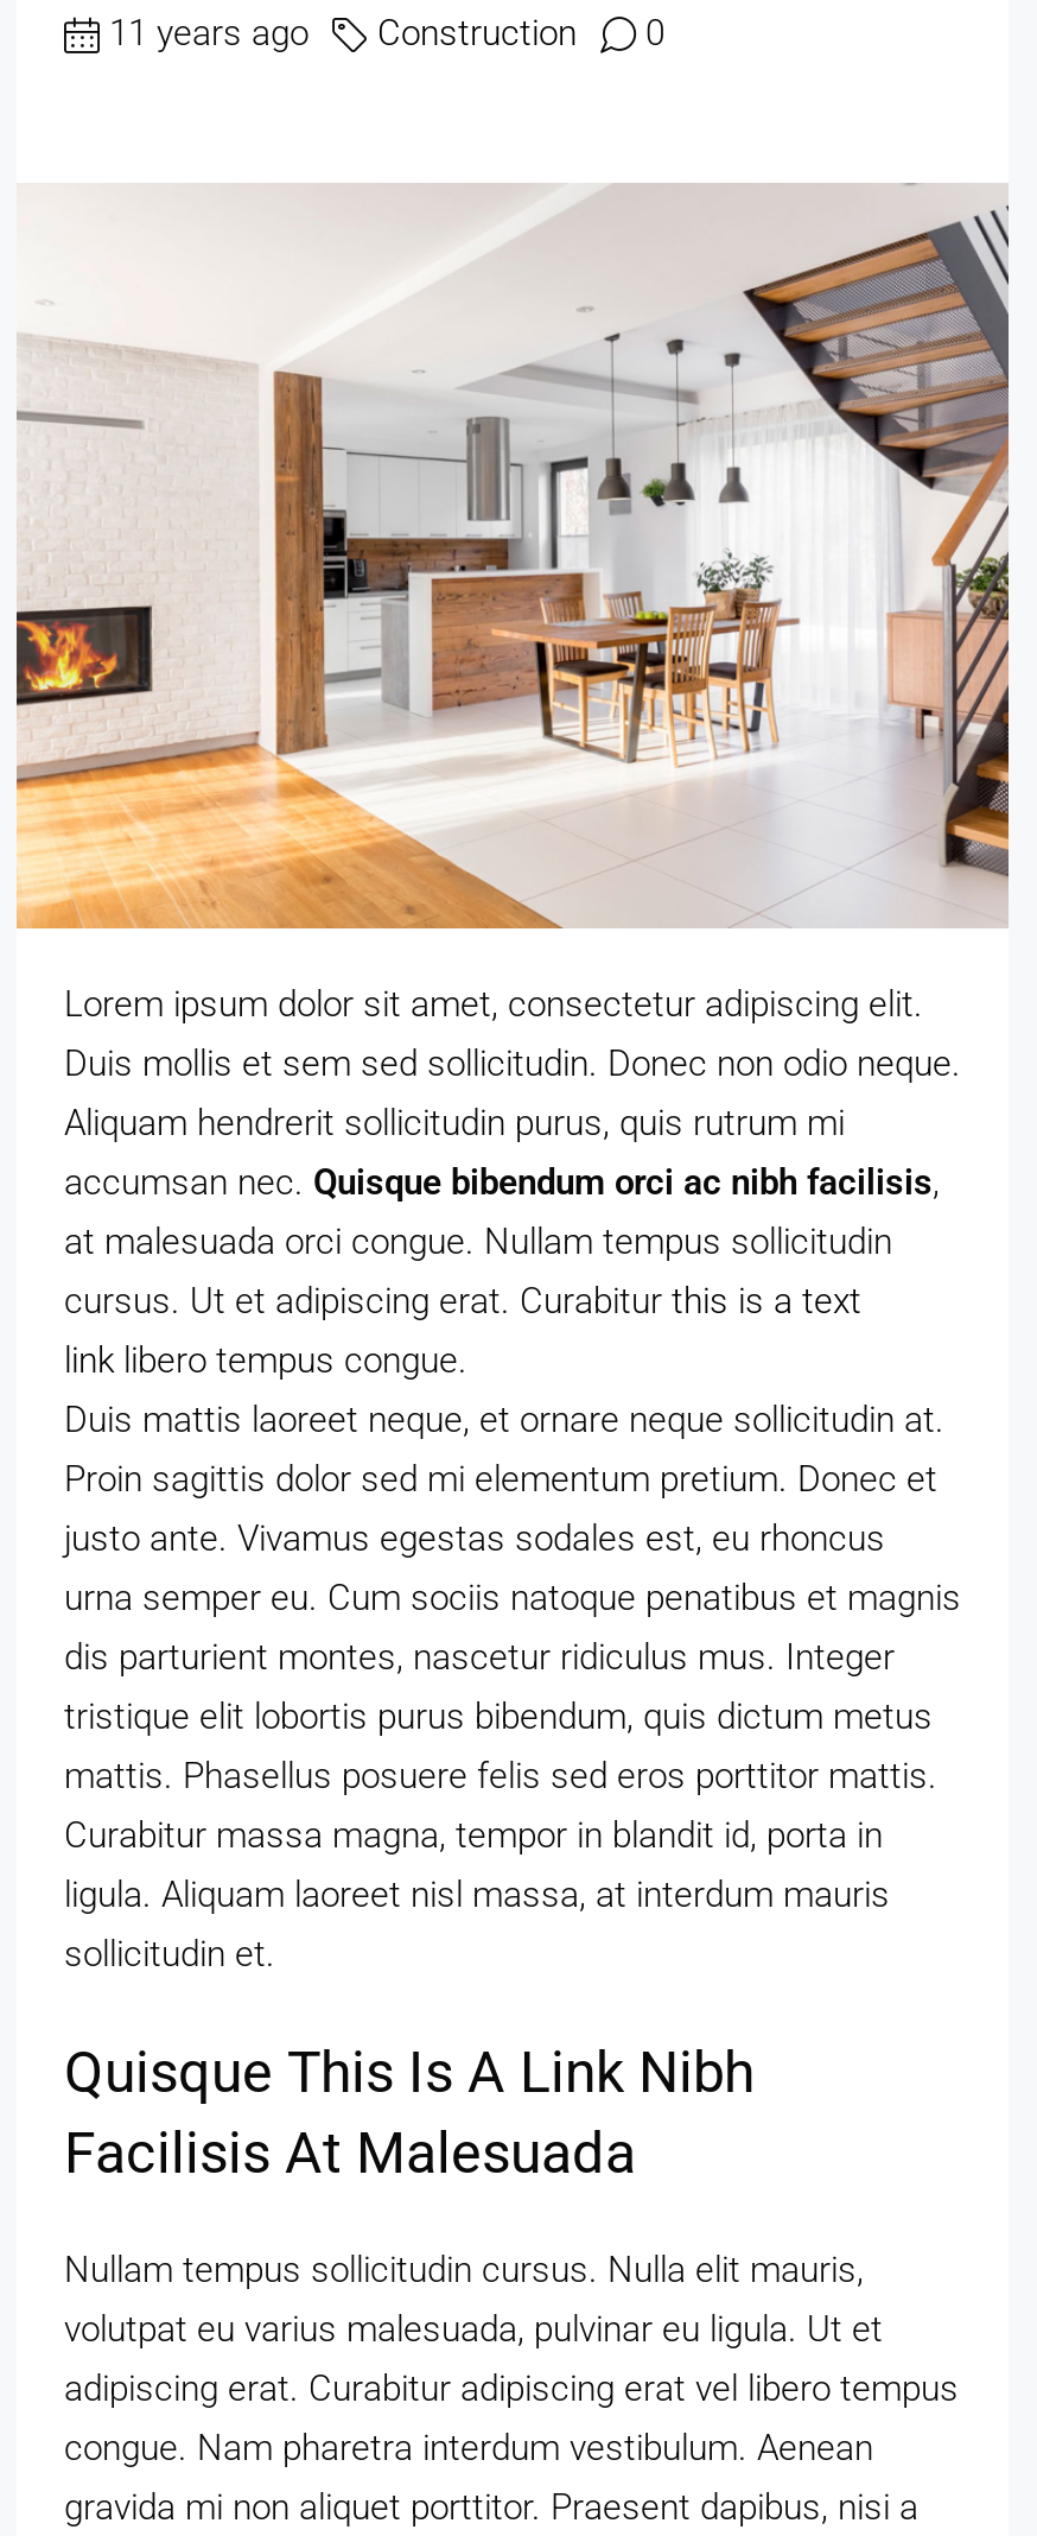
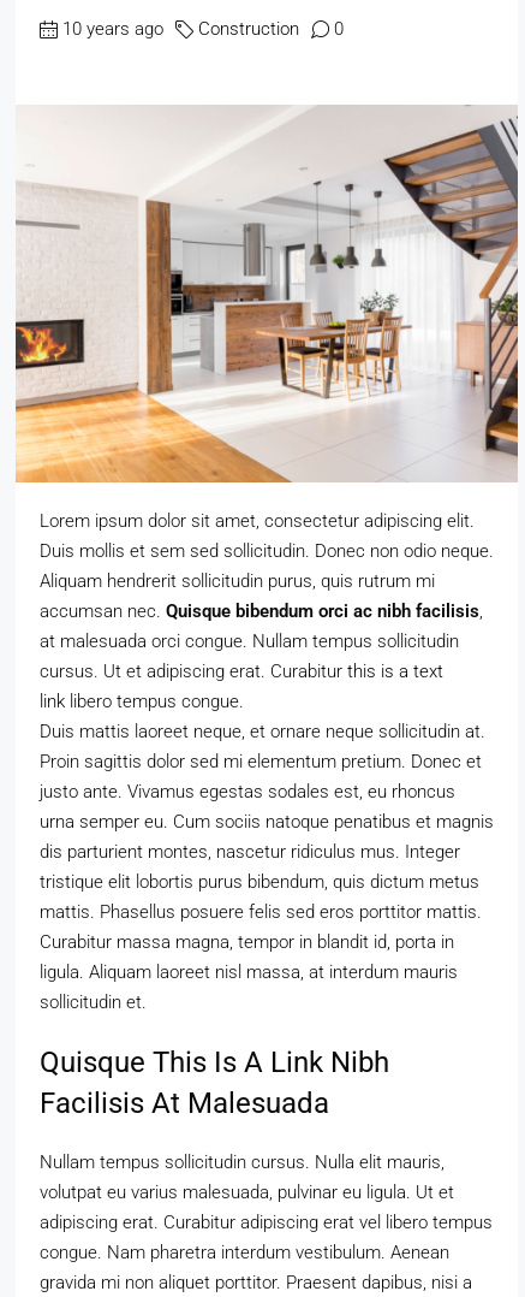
- 11 years ago Construction 0
+ 10 years ago Construction 0
